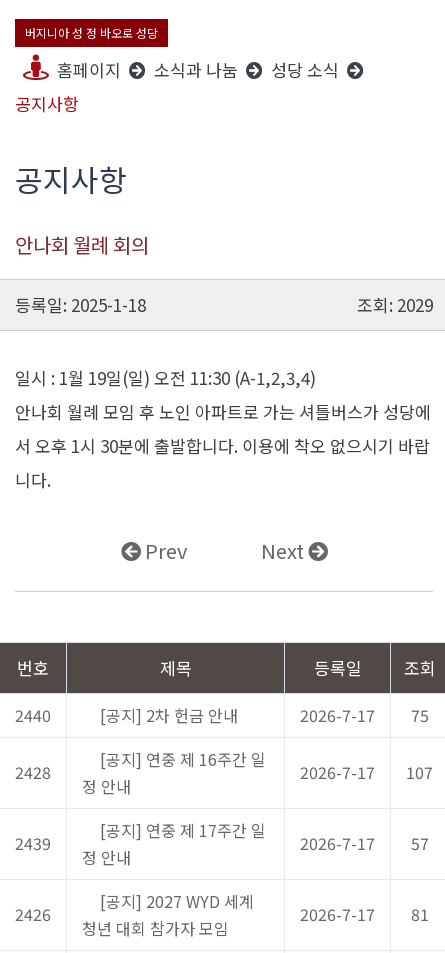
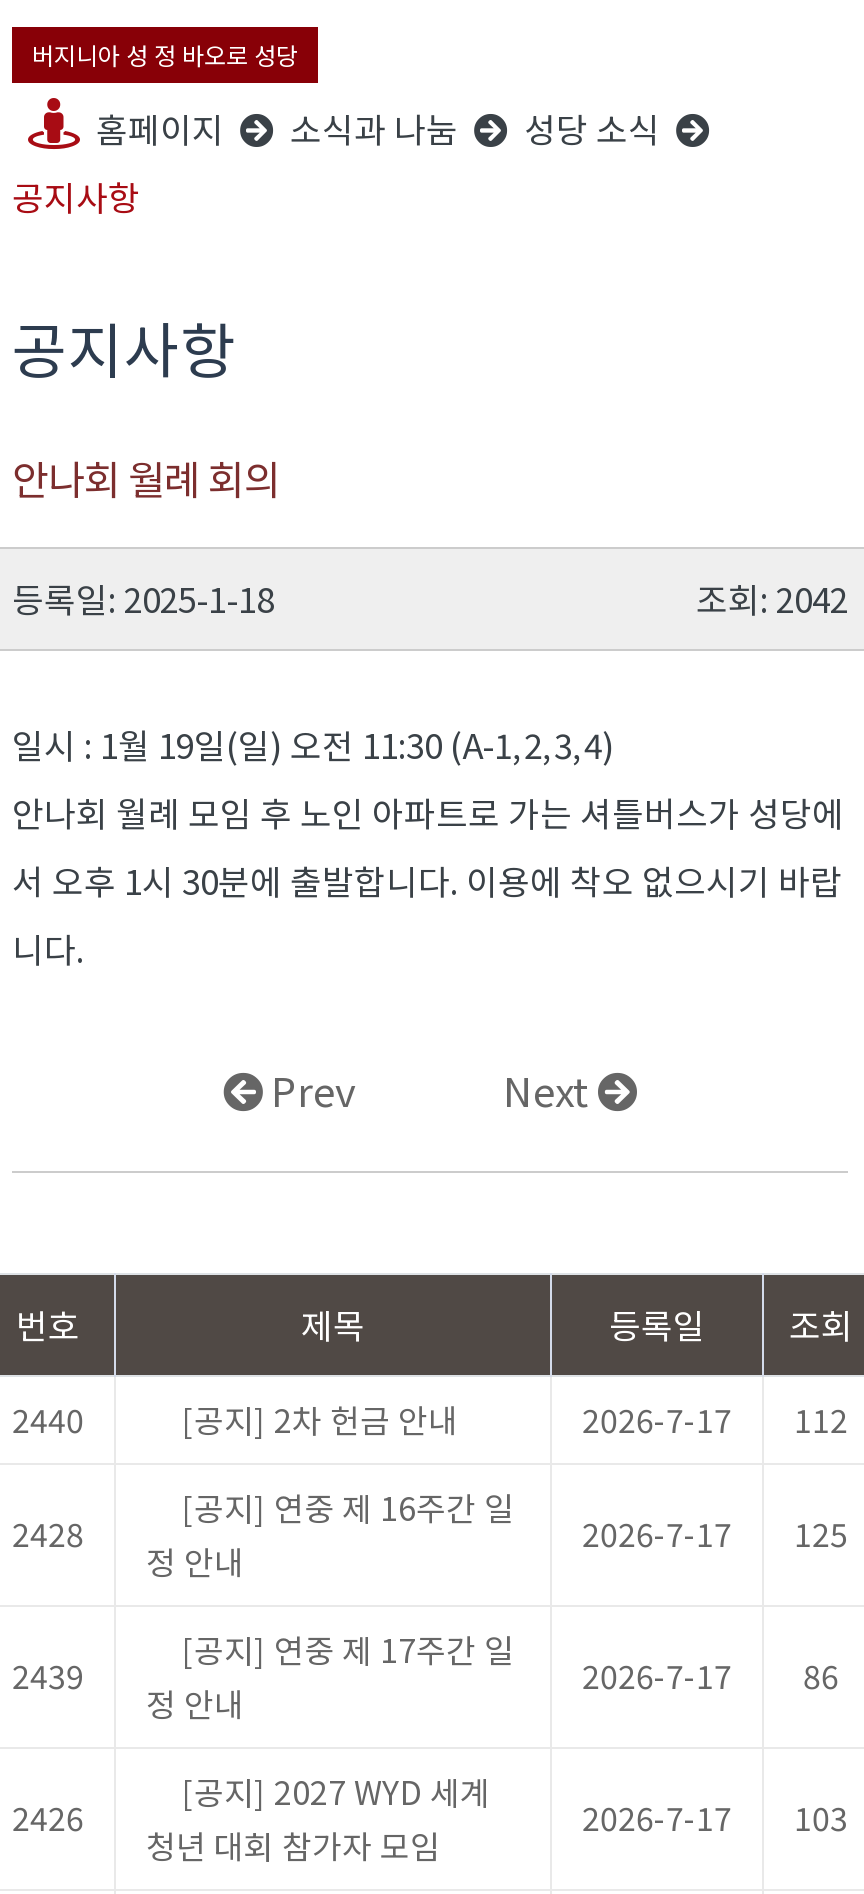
- 조회: 2029
+ 조회: 2042

- 2026-7-17 75
+ 2026-7-17 112

- 2026-7-17 107
+ 2026-7-17 125

- 2026-7-17 57
+ 2026-7-17 86

- 2026-7-17 81
+ 2026-7-17 103
